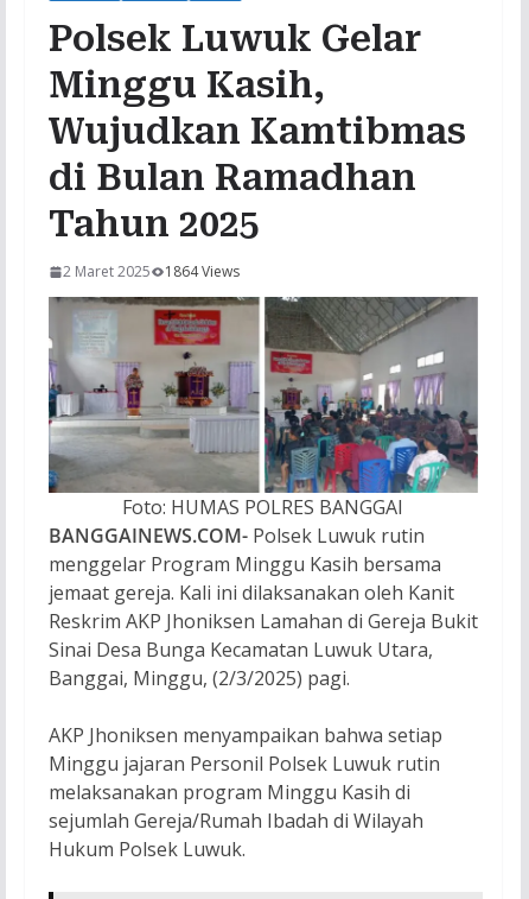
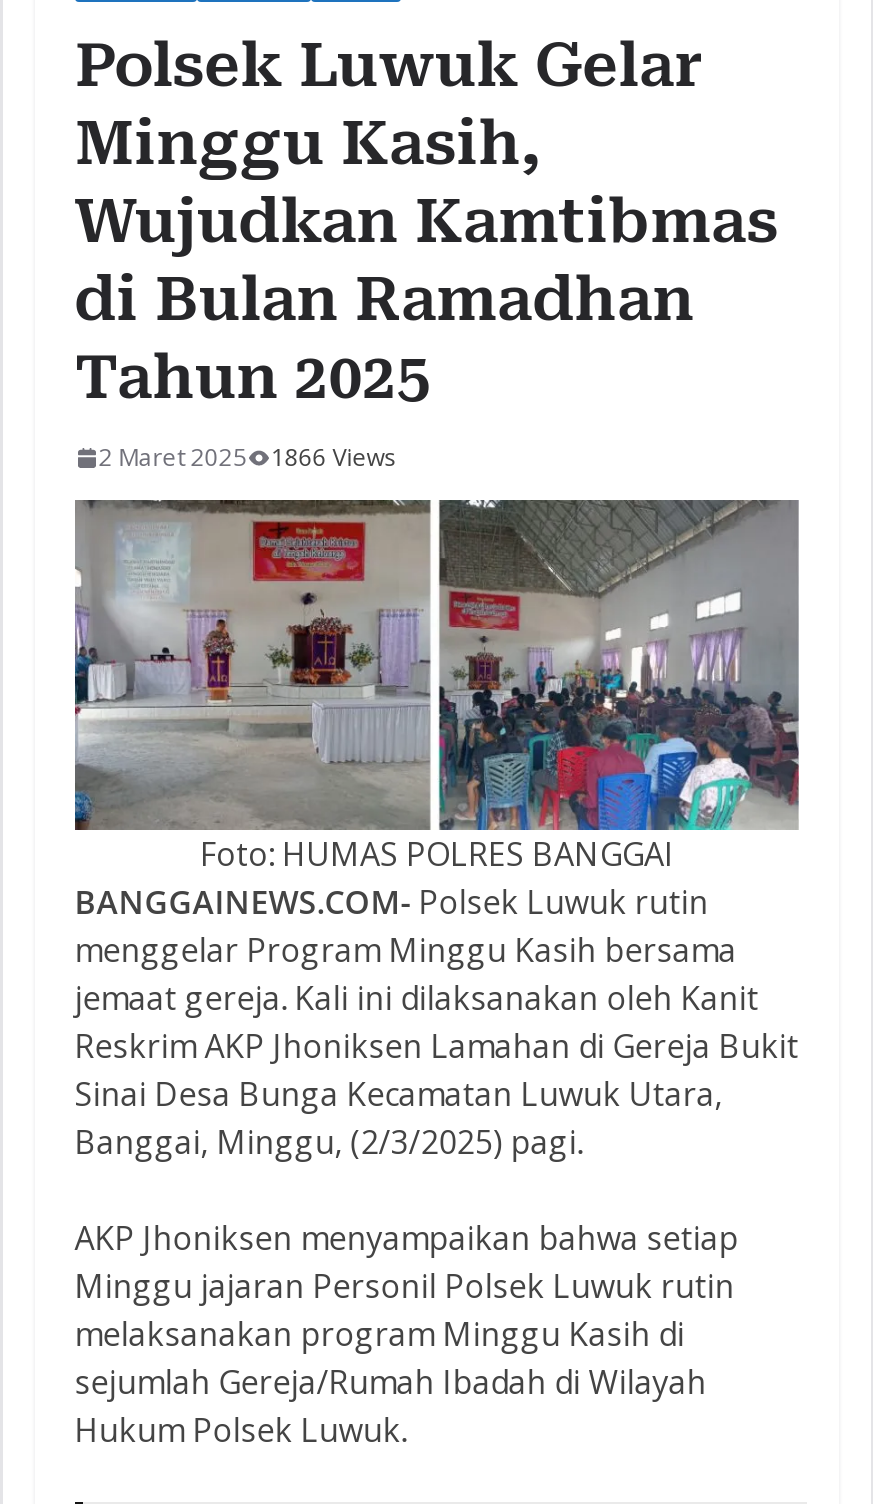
- 2 Maret 2025 1864 Views
+ 2 Maret 2025 1866 Views
